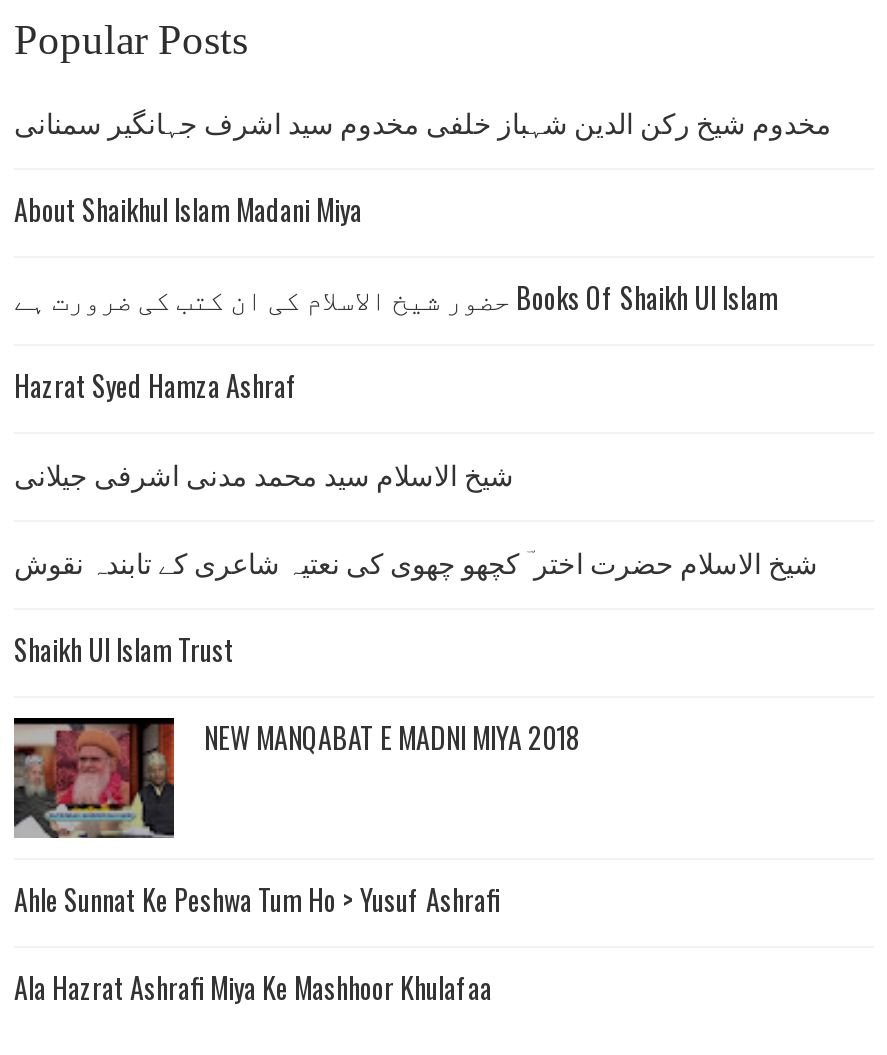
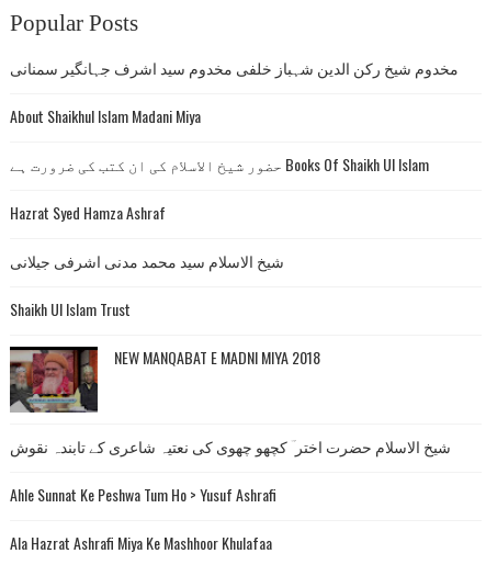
moved down: شیخ الاسلام حضرت اختر ؔ کچھو چھوی کی نعتیہ شاعری کے تابندہ نقوش

moved up: [image] | Shaikh Ul Islam Trust | NEW MANQABAT E MADNI MIYA 2018
